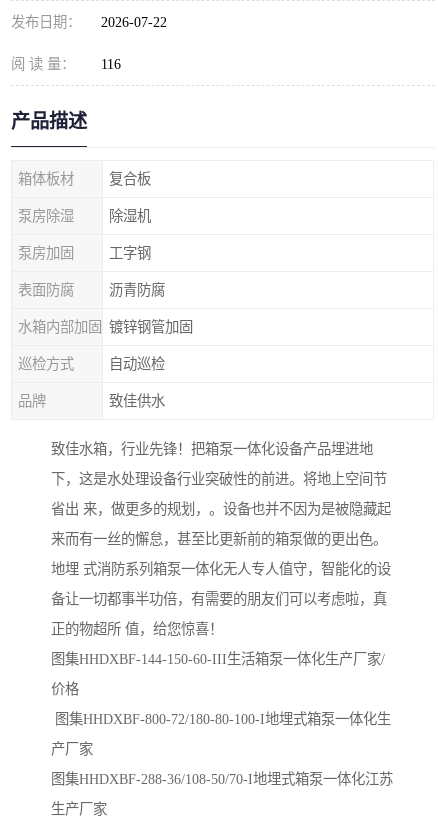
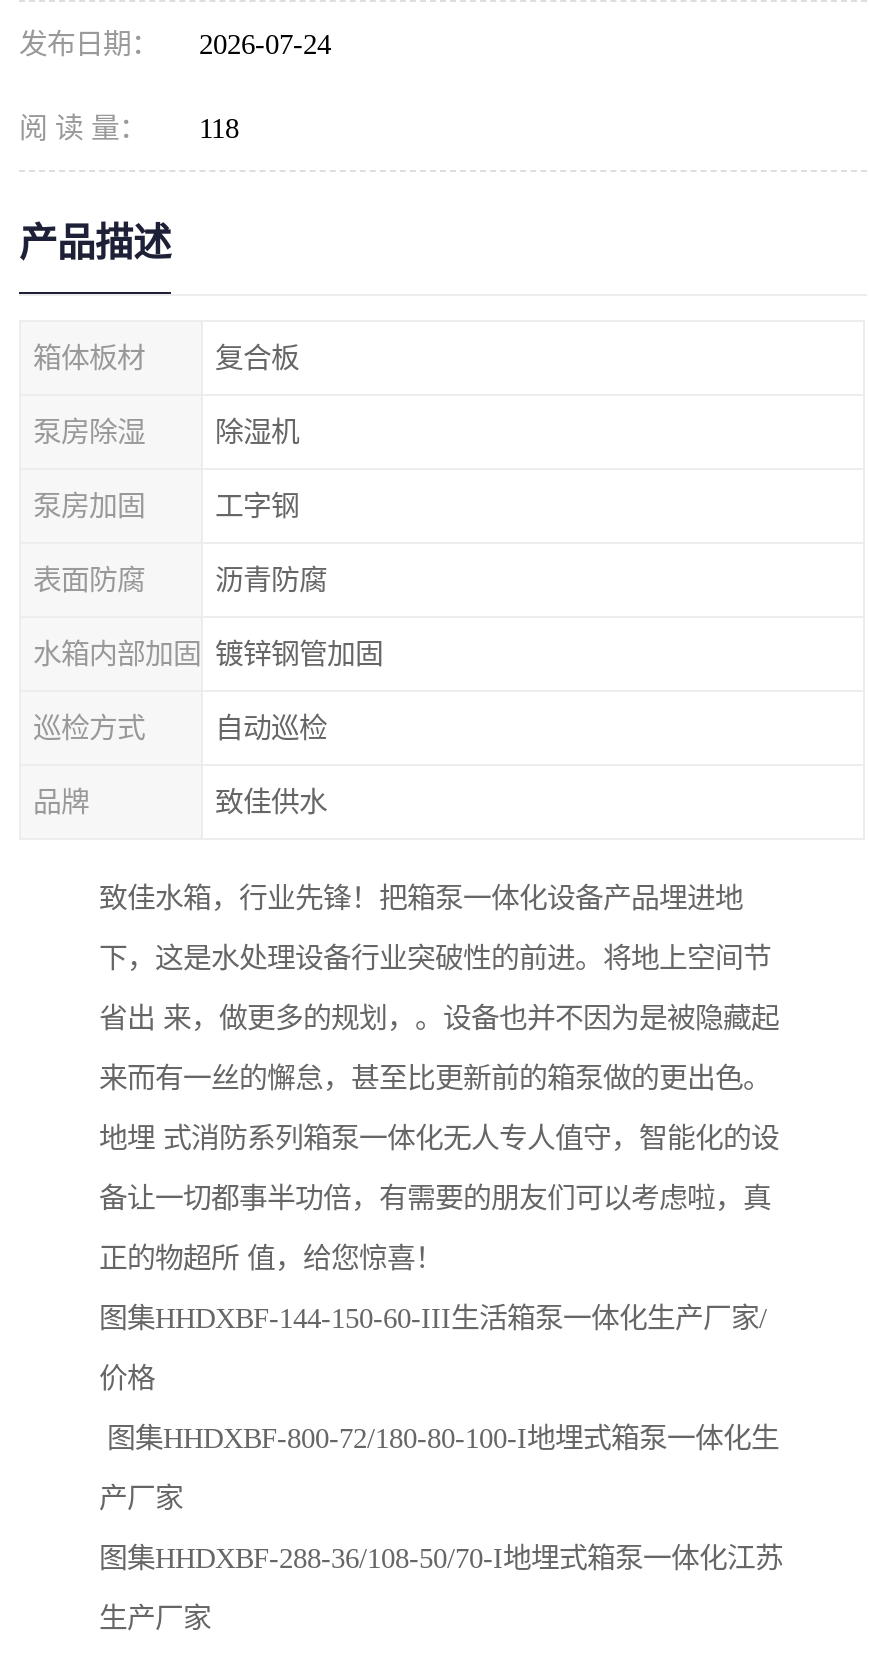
- 发布日期： 2026-07-22
+ 发布日期： 2026-07-24

- 阅 读 量： 116
+ 阅 读 量： 118
